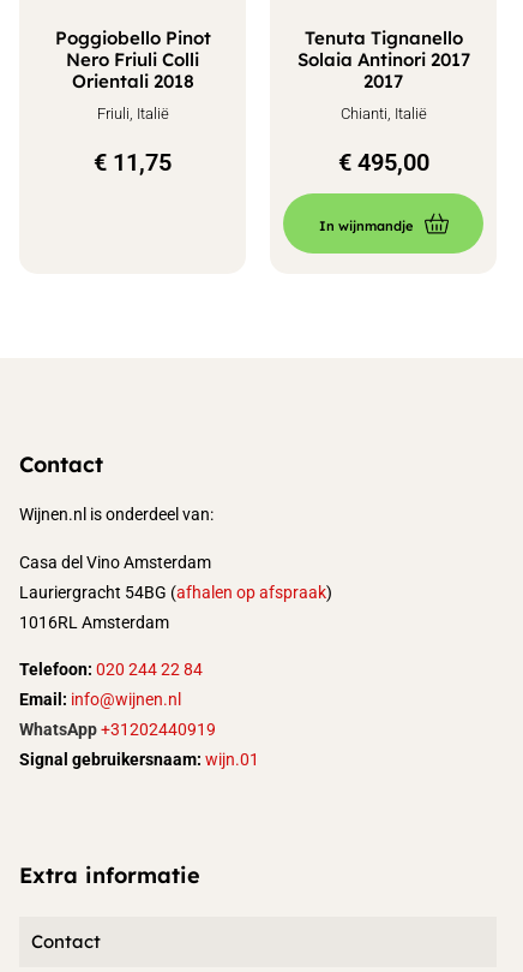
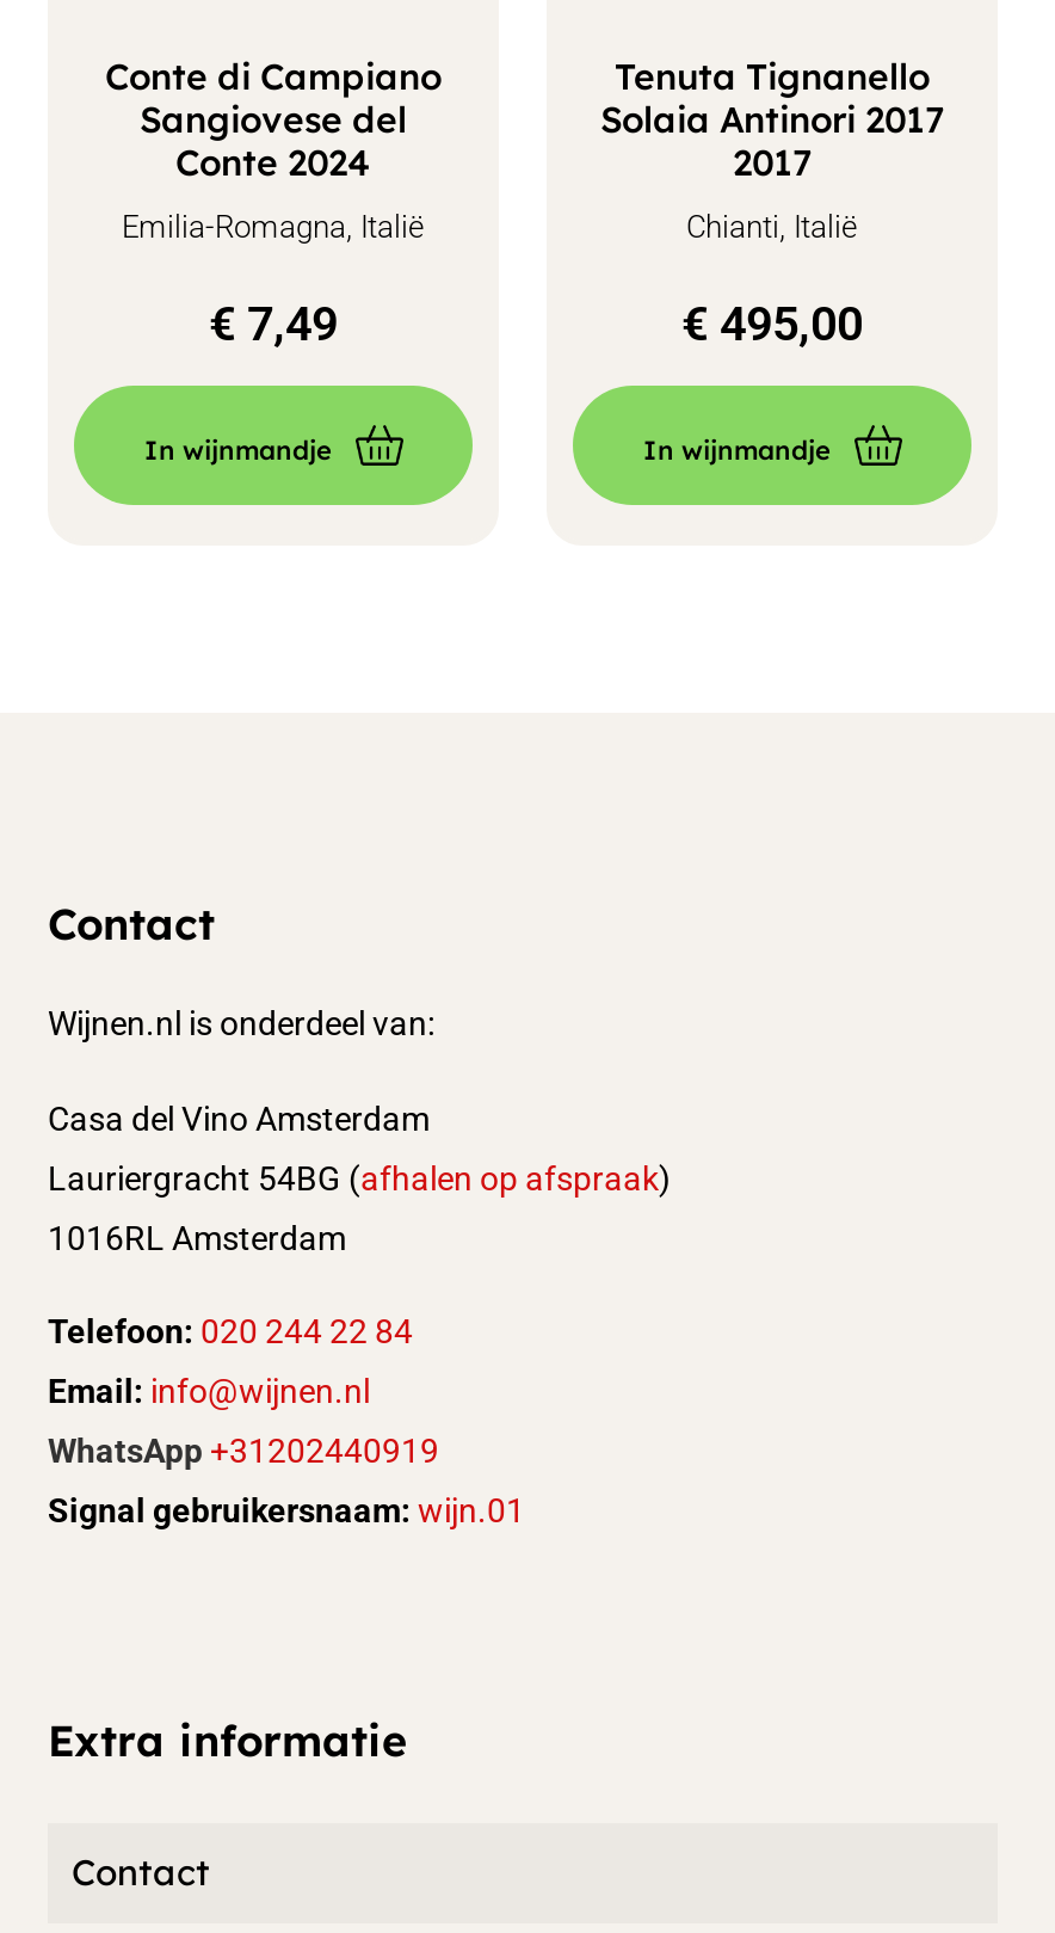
- Poggiobello Pinot
- Nero Friuli Colli
- Orientali 2018
- Friuli, Italië
- €11,75
+ Conte di Campiano
+ Sangiovese del
+ Conte 2024
+ Emilia-Romagna, Italië
+ €7,49
+ In wijnmandje

+ [image]
